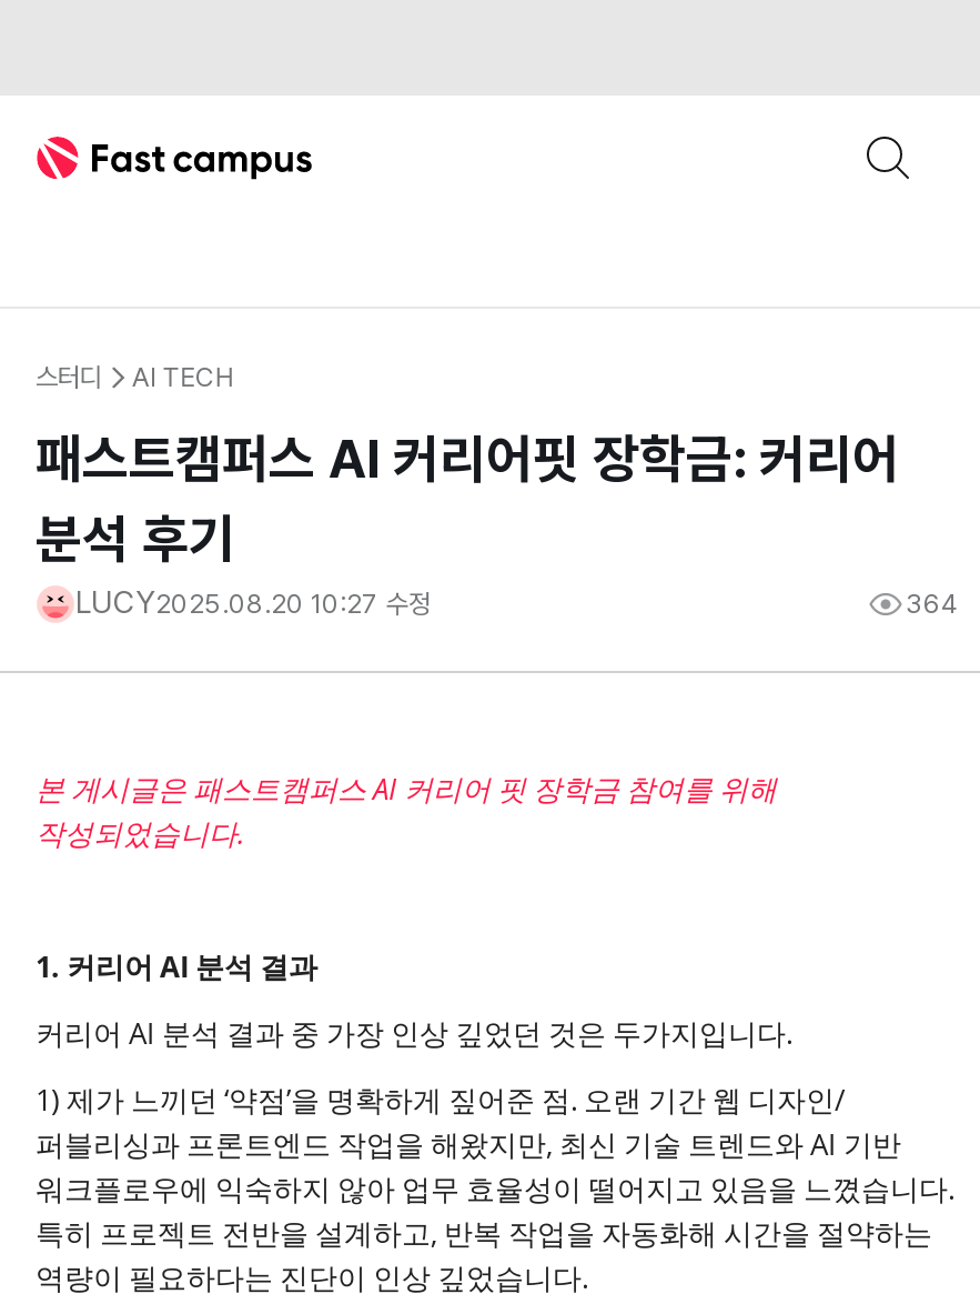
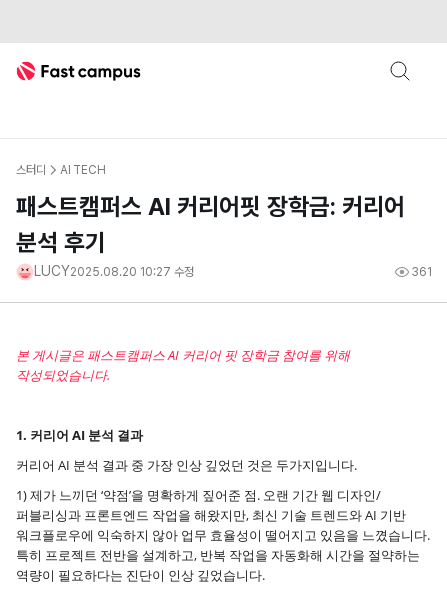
- 364
+ 361
